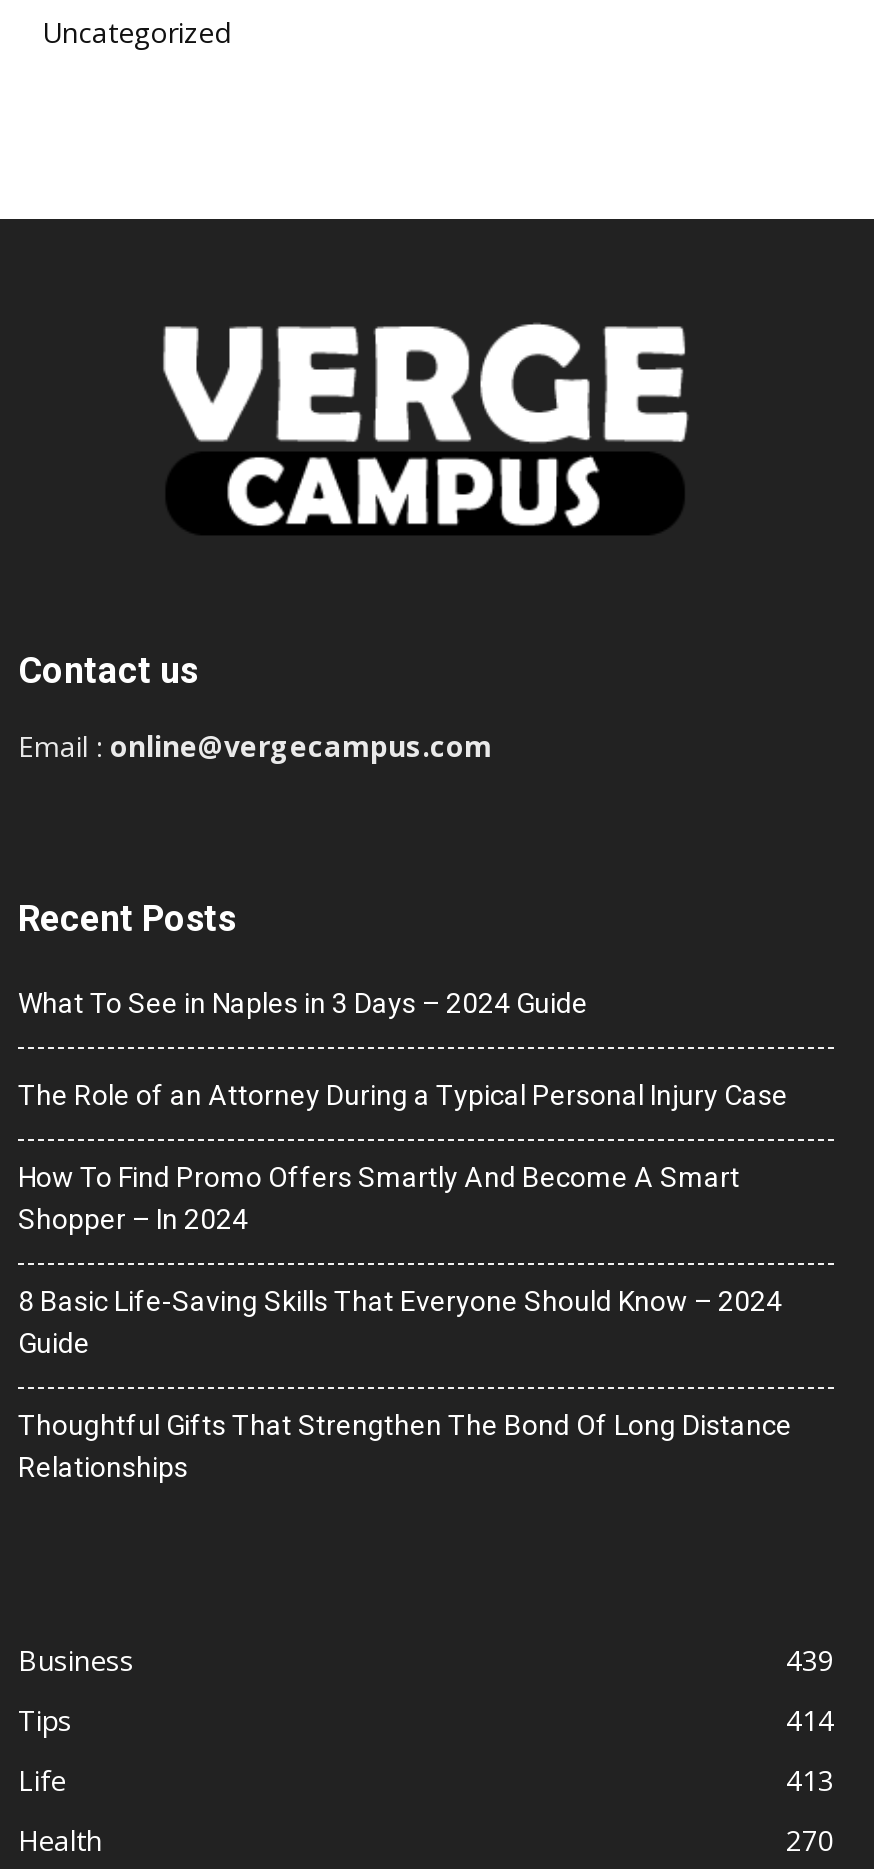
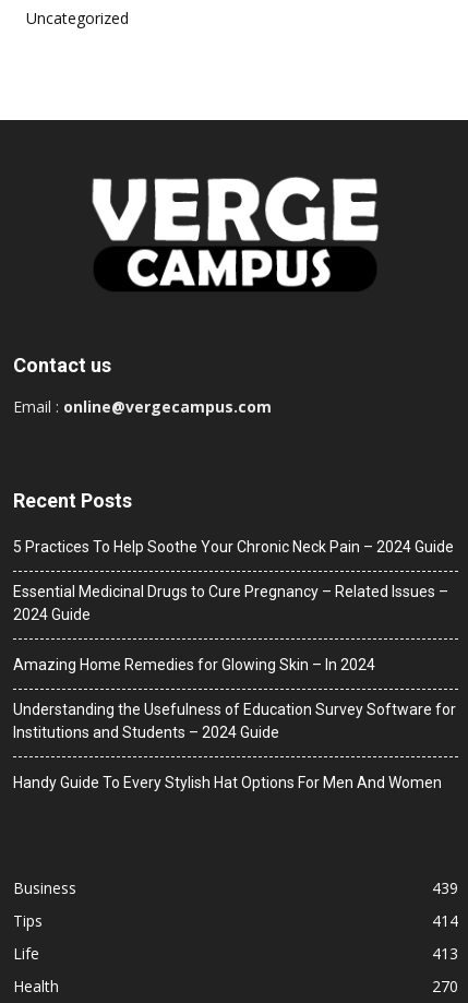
- What To See in Naples in 3 Days – 2024 Guide
+ 5 Practices To Help Soothe Your Chronic Neck Pain – 2024 Guide

- The Role of an Attorney During a Typical Personal Injury Case
+ Essential Medicinal Drugs to Cure Pregnancy – Related Issues –
+ 2024 Guide

- How To Find Promo Offers Smartly And Become A Smart
- Shopper – In 2024
+ Amazing Home Remedies for Glowing Skin – In 2024

- 8 Basic Life-Saving Skills That Everyone Should Know – 2024
- Guide
+ Understanding the Usefulness of Education Survey Software for
+ Institutions and Students – 2024 Guide

- Thoughtful Gifts That Strengthen The Bond Of Long Distance
- Relationships
+ Handy Guide To Every Stylish Hat Options For Men And Women
